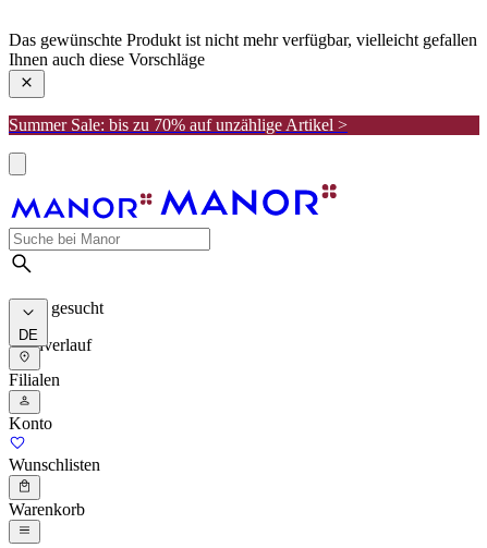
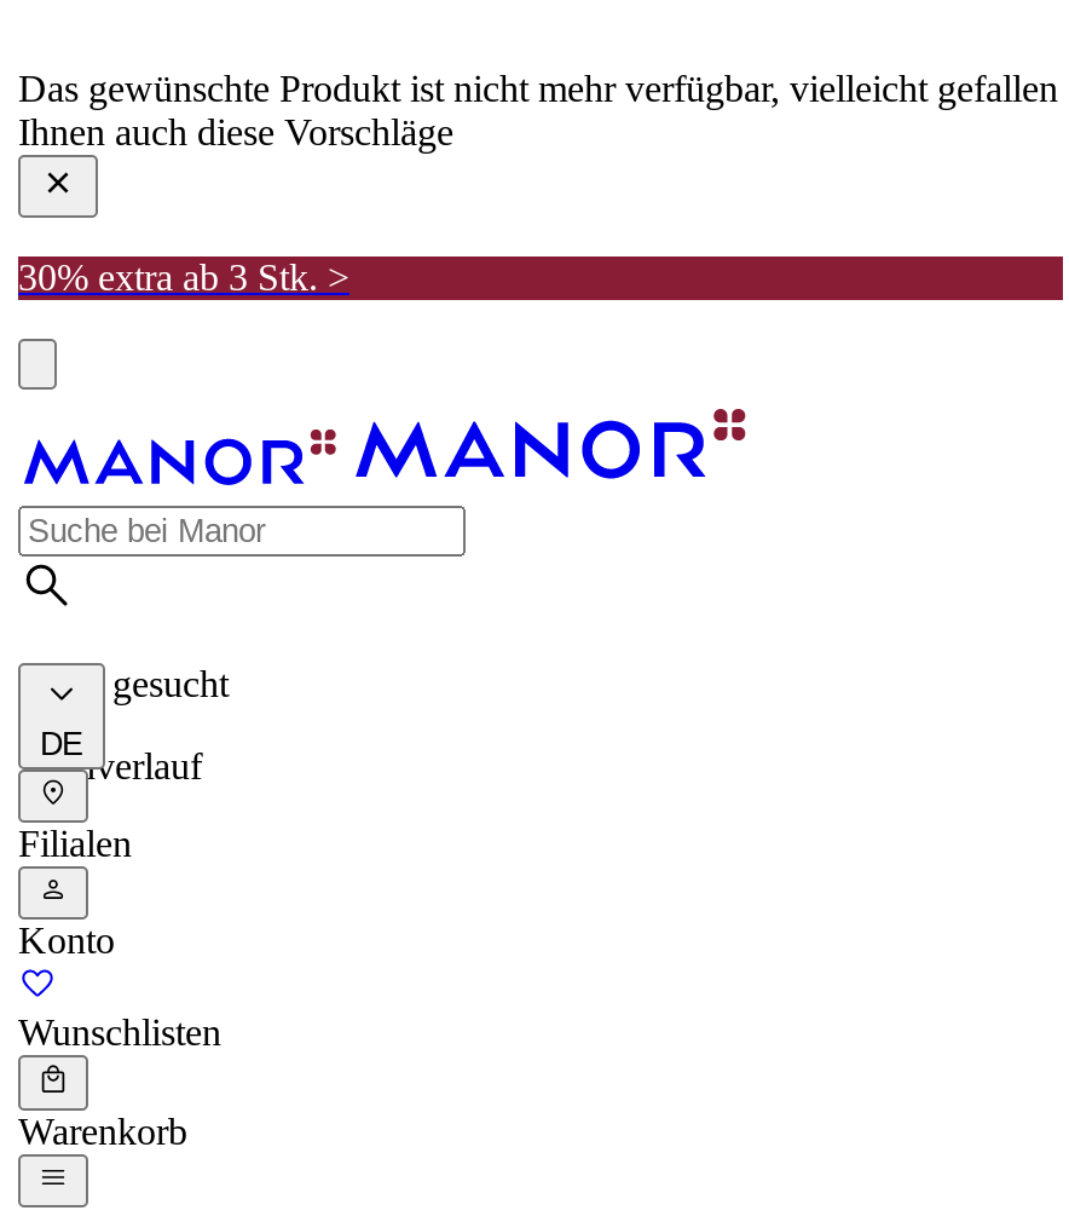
- Summer Sale: bis zu 70% auf unzählige Artikel >
+ 30% extra ab 3 Stk. >
